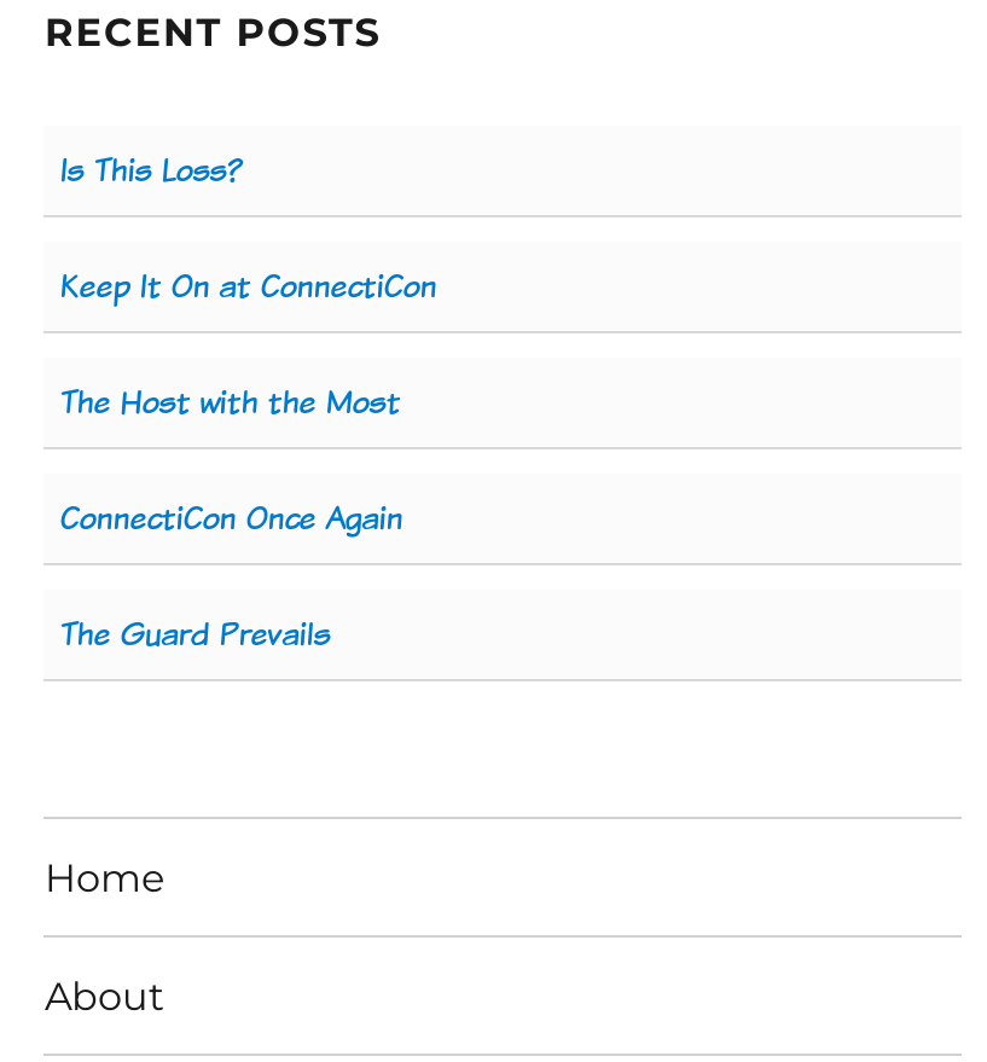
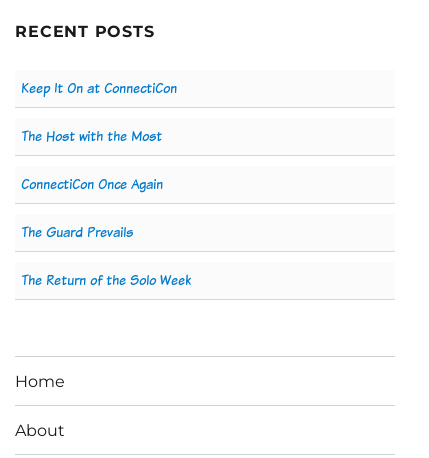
- Is This Loss?

moved up: Keep It On at ConnectiCon | The Host with the Most | ConnectiCon Once Again | The Guard Prevails

+ The Return of the Solo Week
